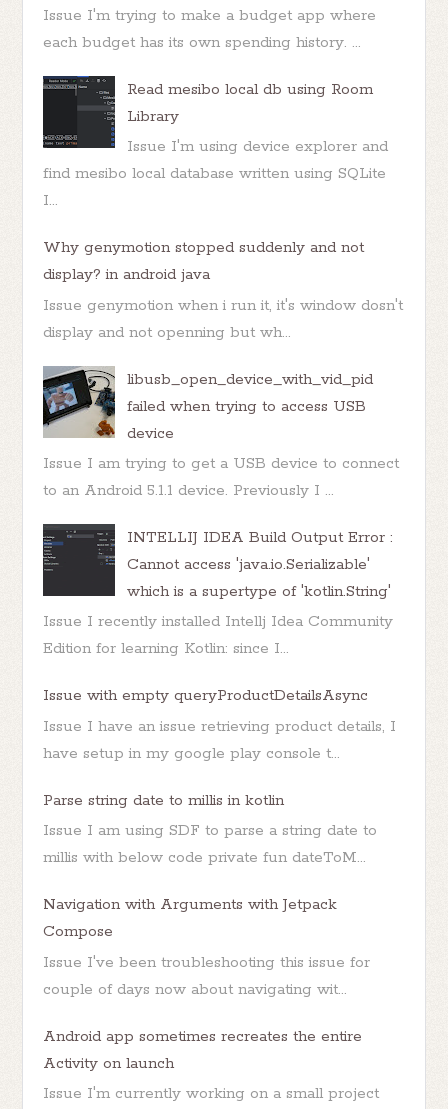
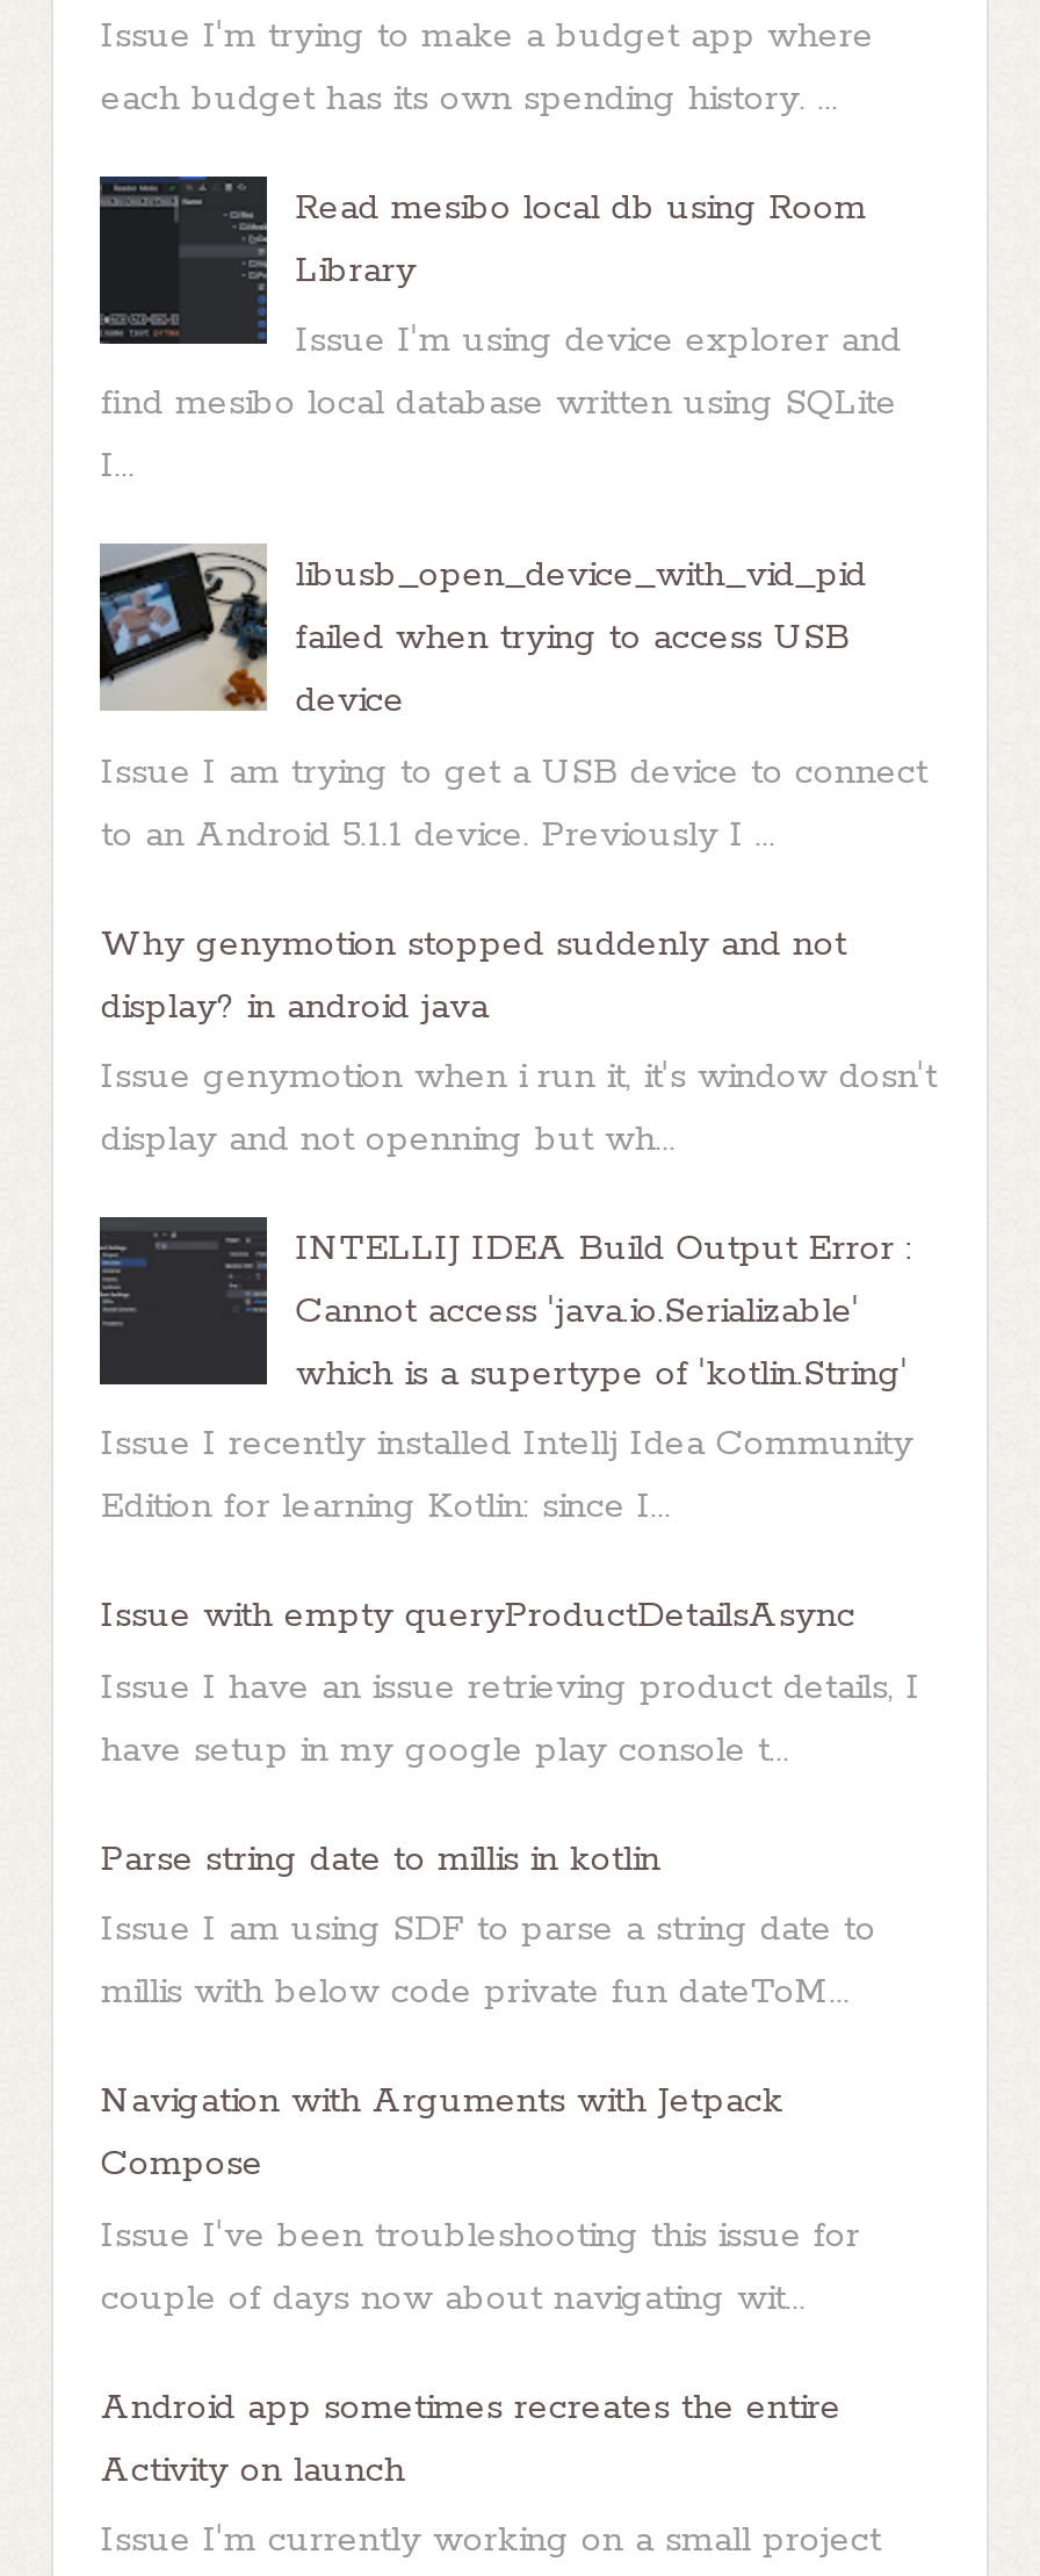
moved down: Why genymotion stopped suddenly and not | display? in android java | Issue genymotion when i run it, it's window dosn't | display and not openning but wh...

moved up: [image] | libusb_open_device_with_vid_pid | failed when trying to access USB | device | Issue I am trying to get a USB device to connect | to an Android 5.1.1 device. Previously I ...
